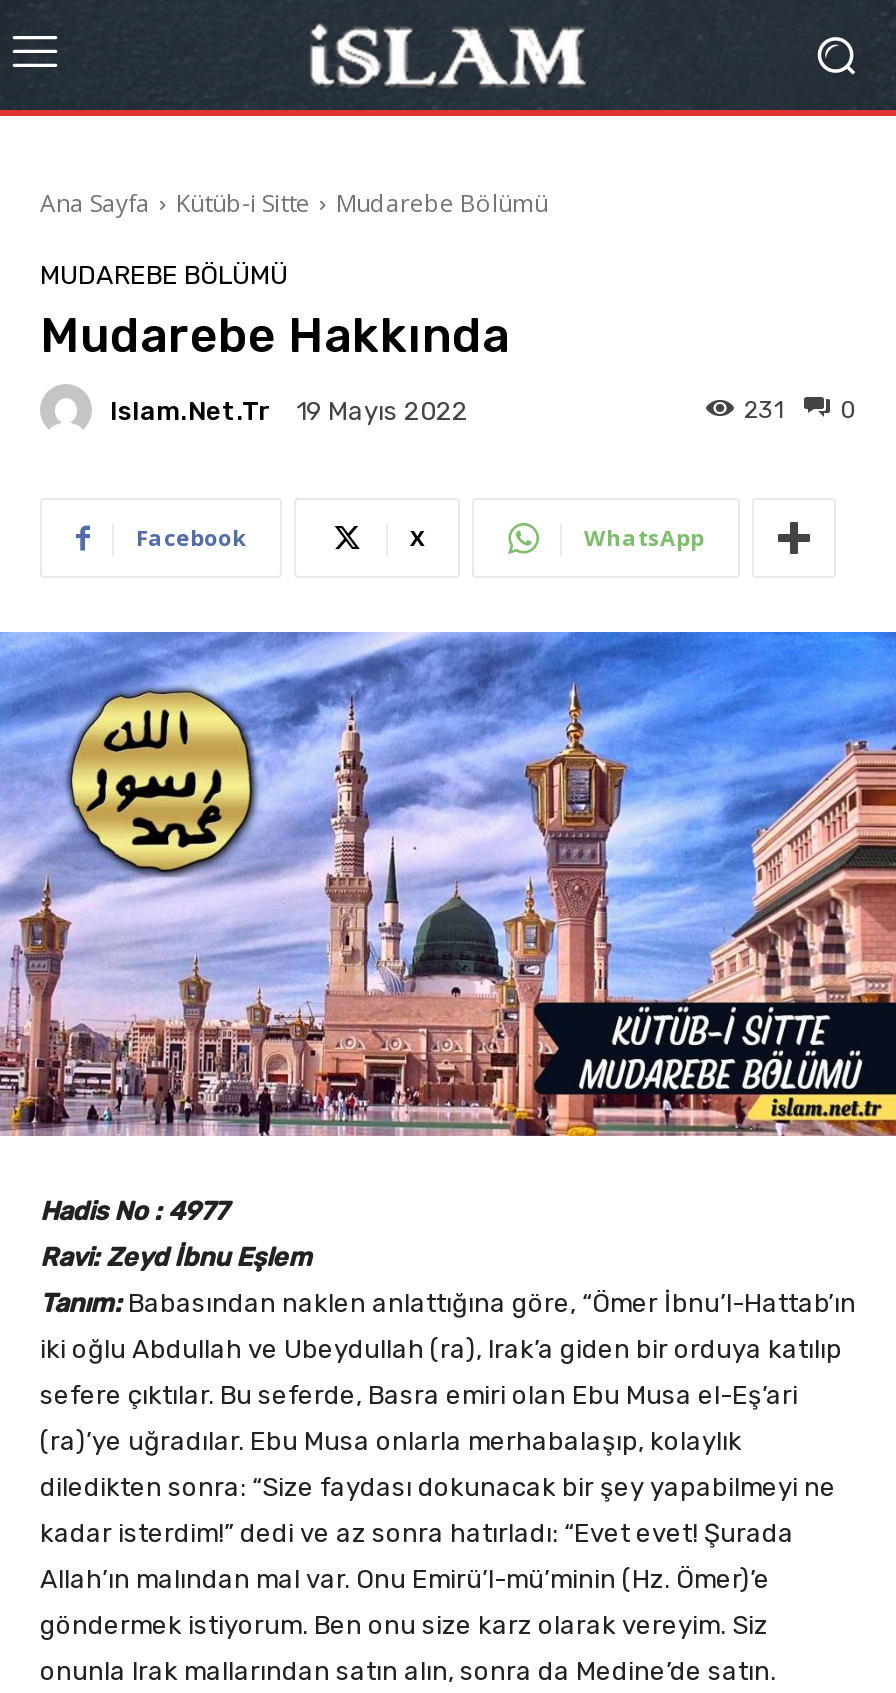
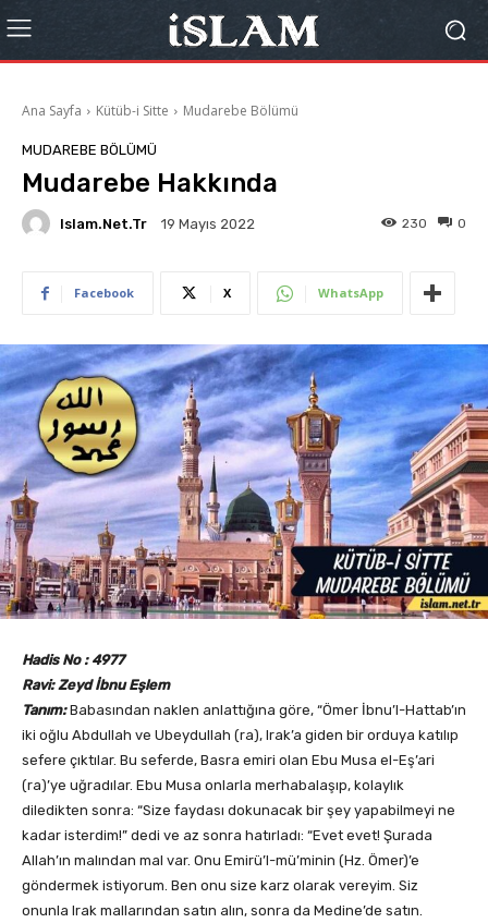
- 231 0
+ 230 0
